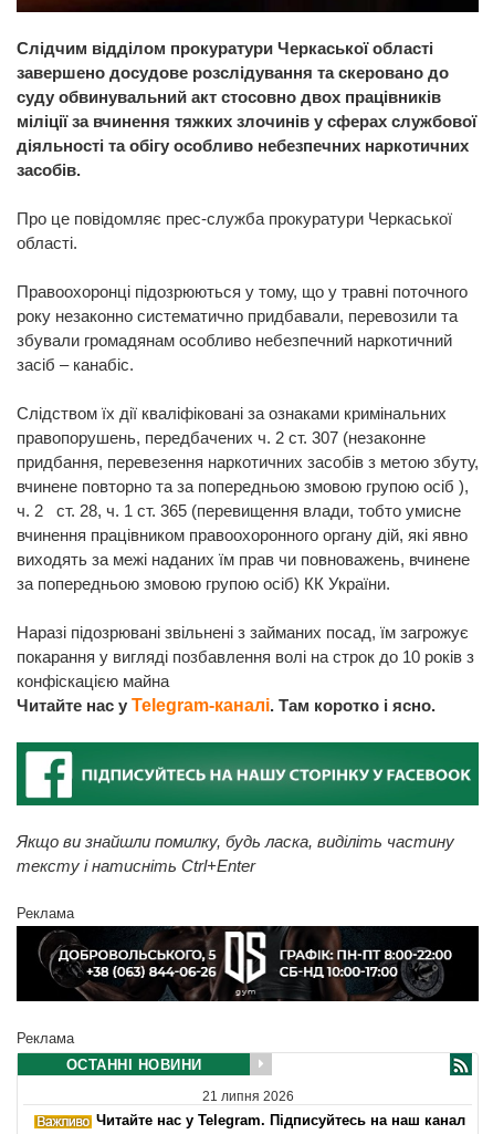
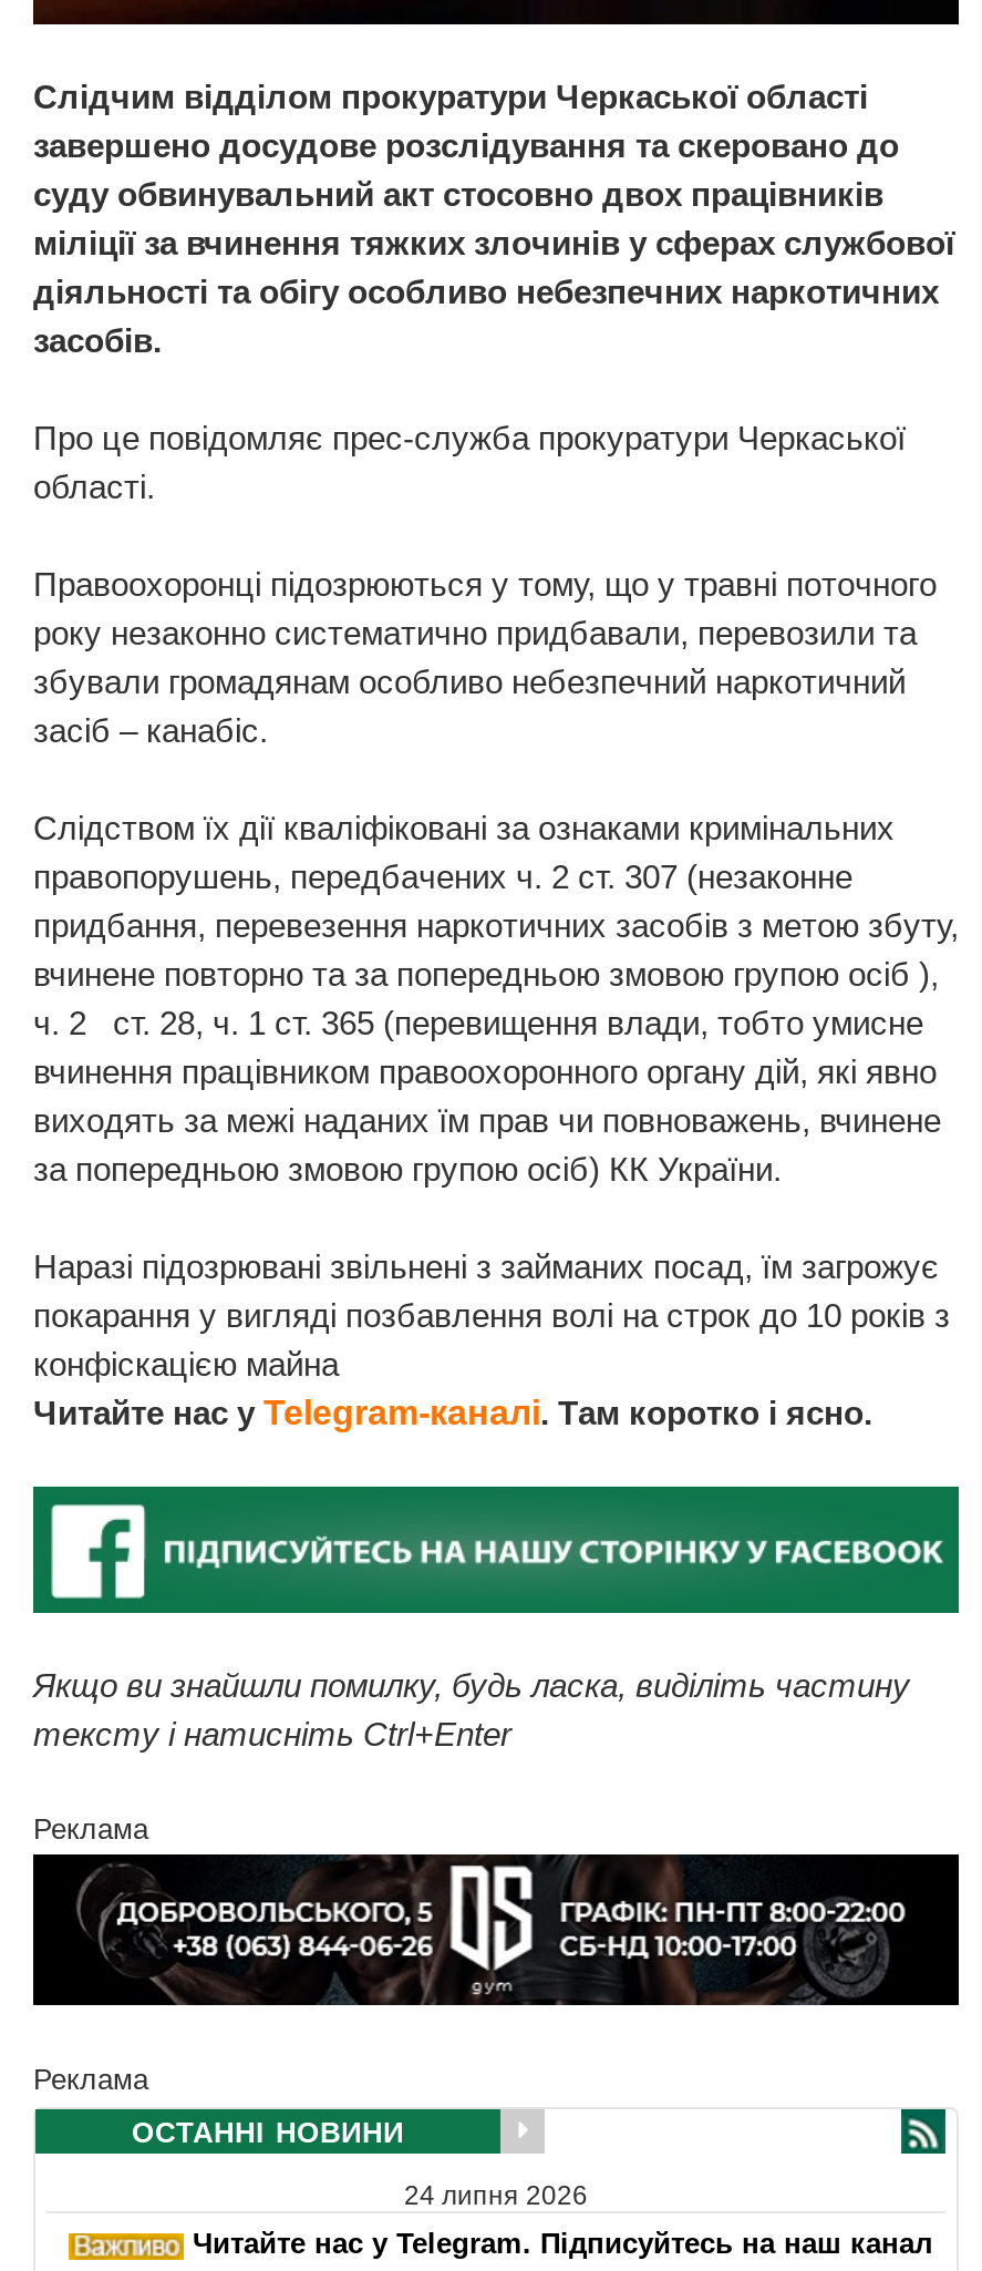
- 21 липня 2026
+ 24 липня 2026
